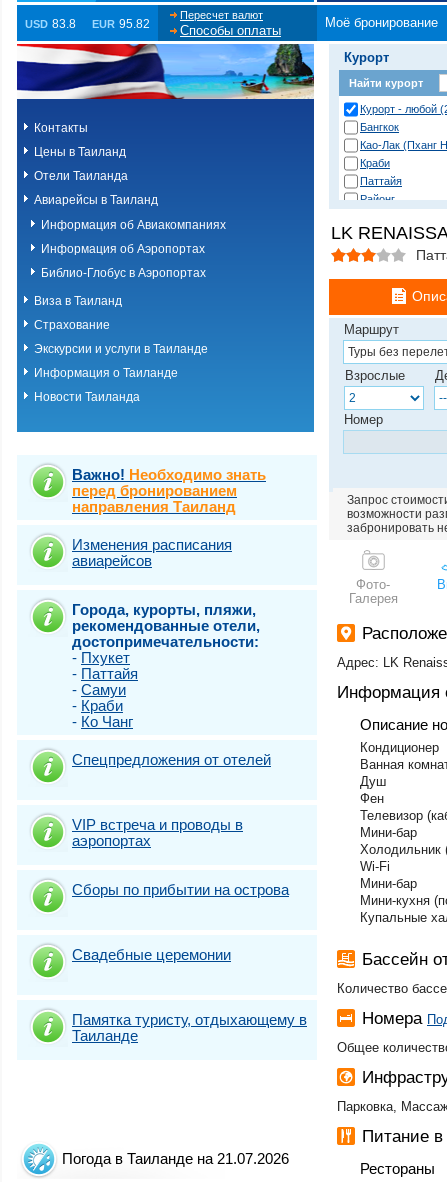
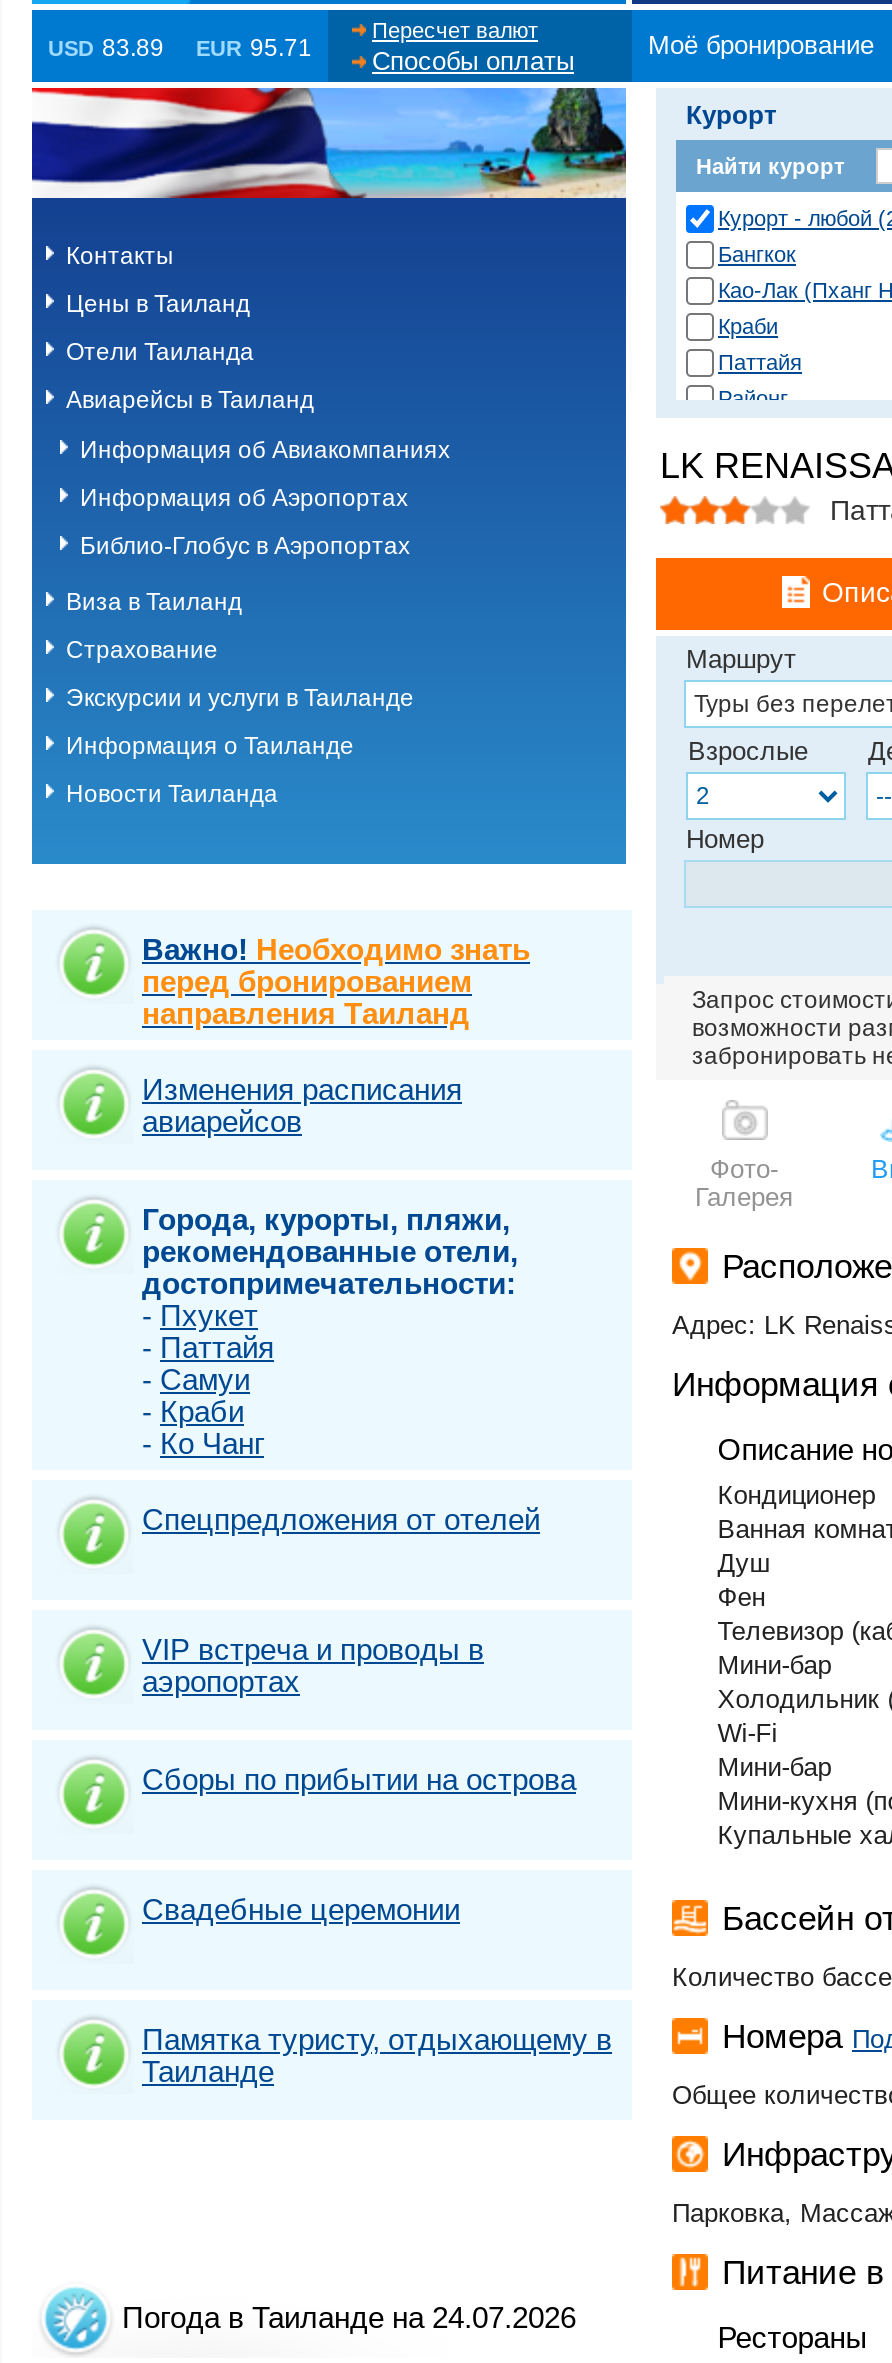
- USD 83.8
+ USD 83.89

- EUR 95.82
+ EUR 95.71

- Погода в Таиланде на 21.07.2026
+ Погода в Таиланде на 24.07.2026
